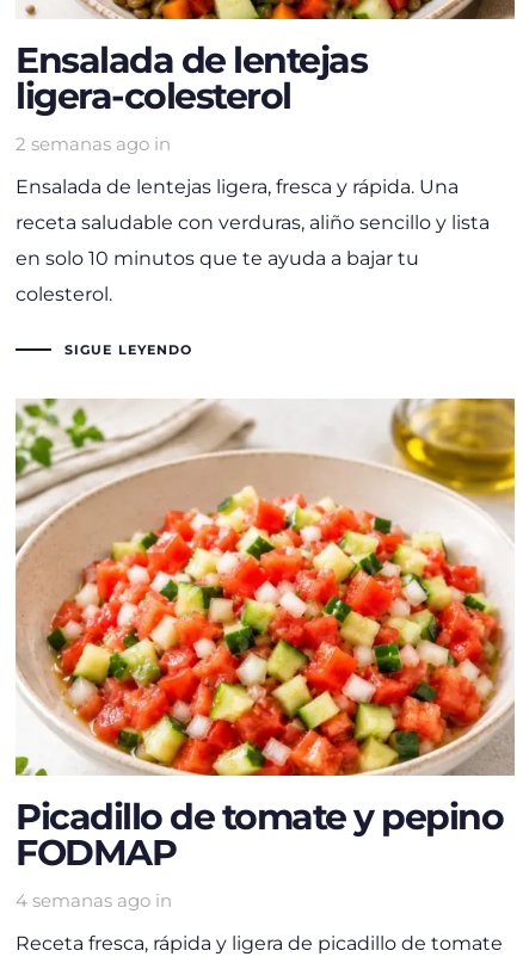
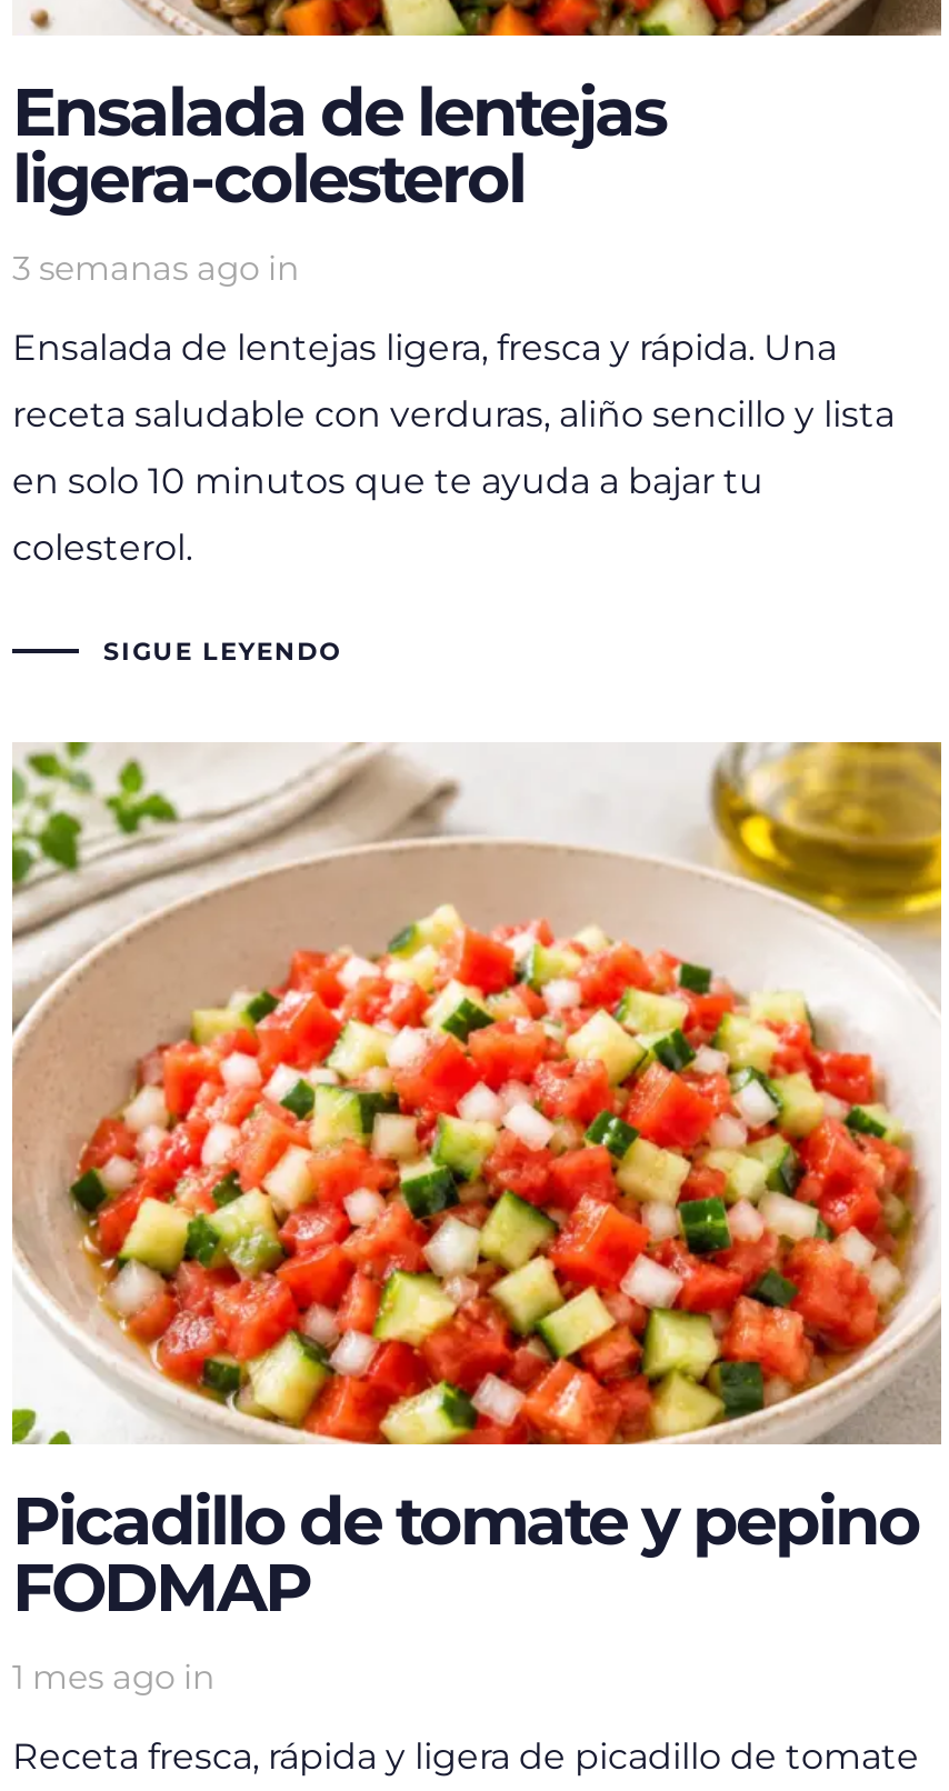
- 2 semanas ago in
+ 3 semanas ago in

- 4 semanas ago in
+ 1 mes ago in
